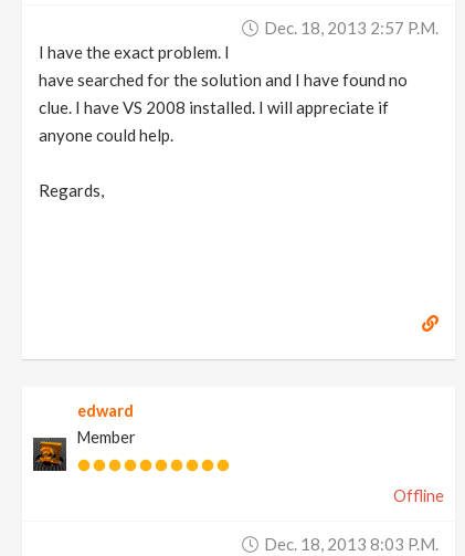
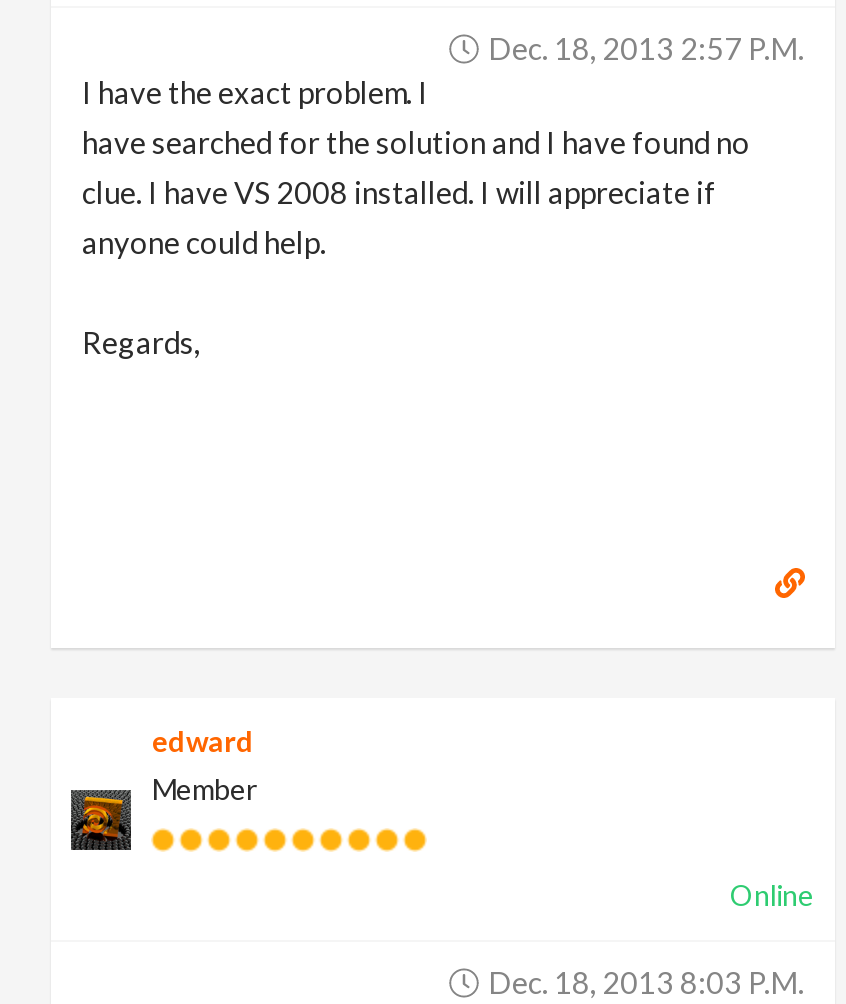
- Offline
+ Online
